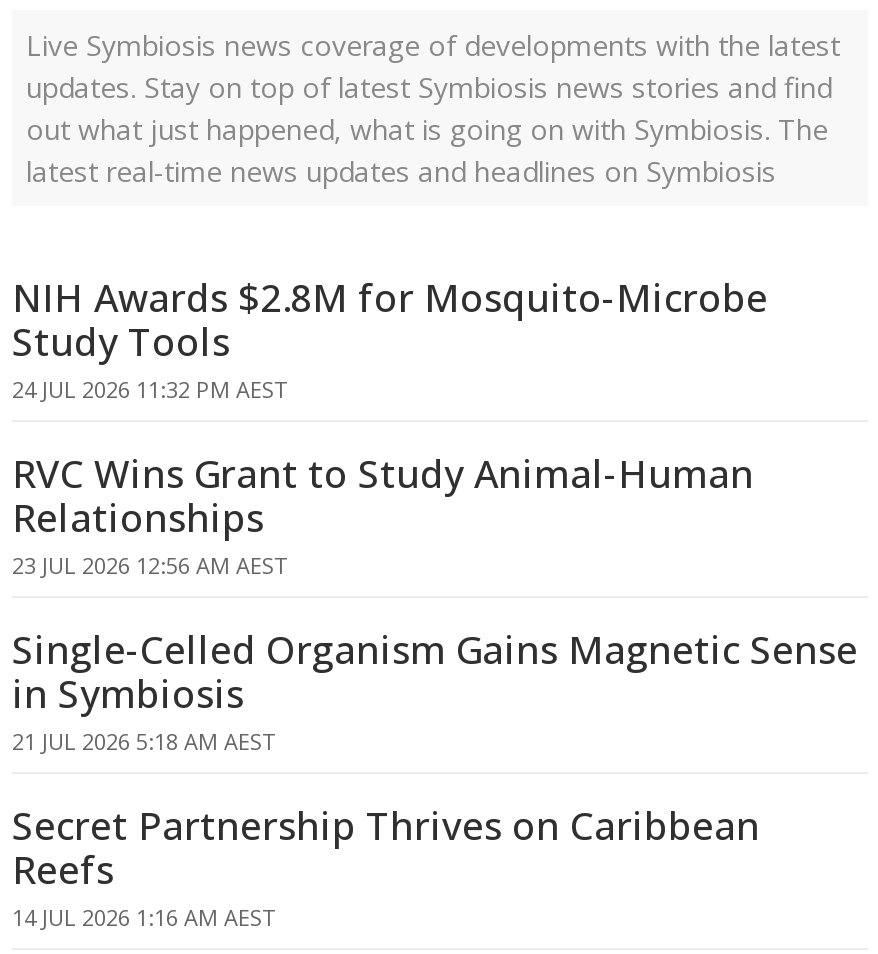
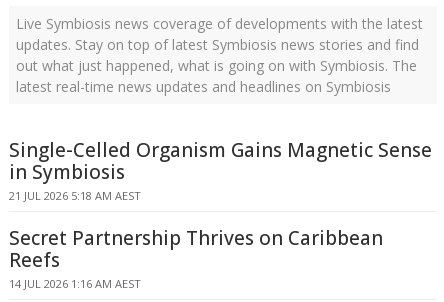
- NIH Awards $2.8M for Mosquito-Microbe
- Study Tools
- 24 JUL 2026 11:32 PM AEST
- RVC Wins Grant to Study Animal-Human
- Relationships
- 23 JUL 2026 12:56 AM AEST
